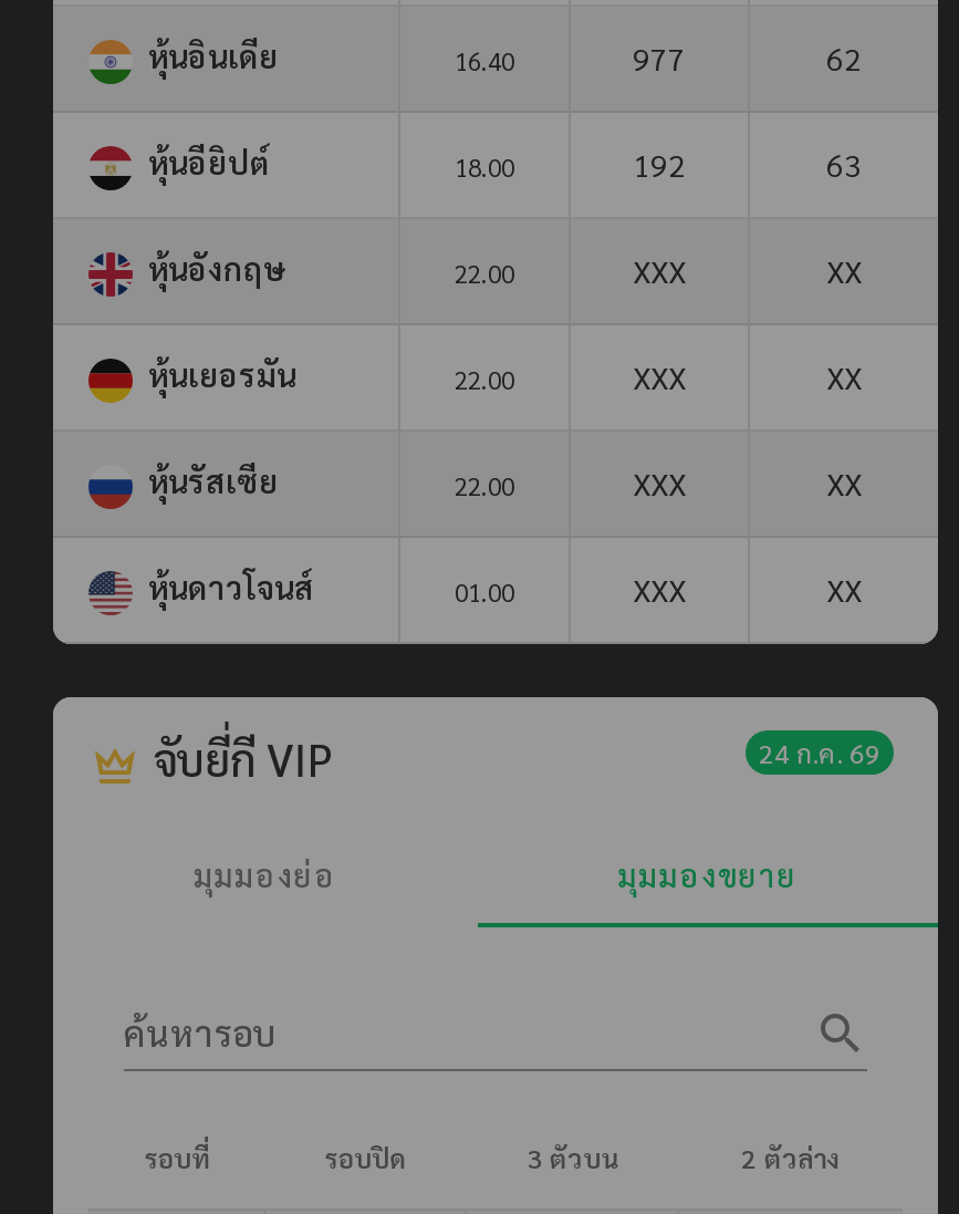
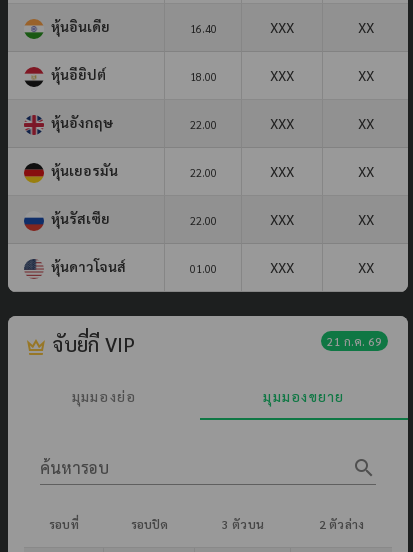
- 977
- 62
+ XXX
+ XX

- 192
- 63
+ XXX
+ XX

- 24 ก.ค. 69
+ 21 ก.ค. 69
